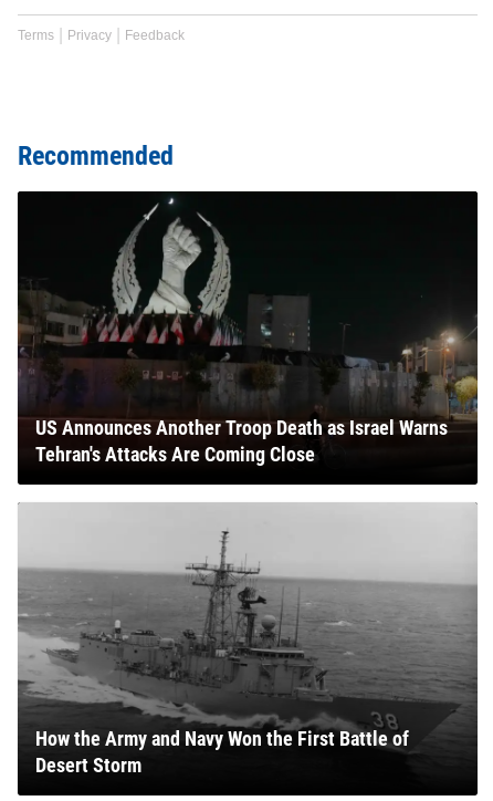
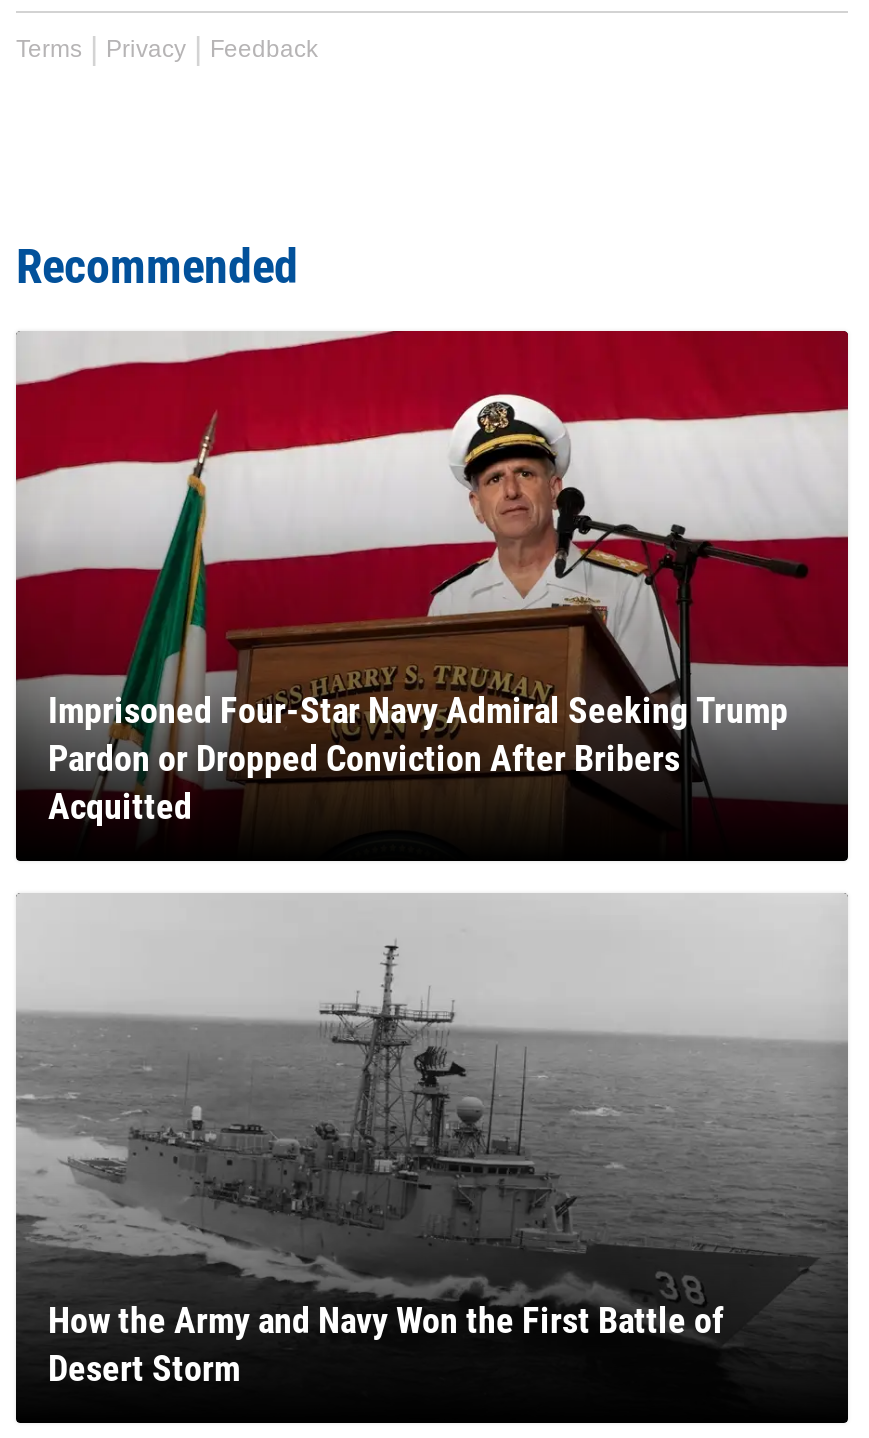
- [image]
- US Announces Another Troop Death as Israel Warns
- Tehran's Attacks Are Coming Close
+ [image]
+ Imprisoned Four-Star Navy Admiral Seeking Trump
+ Pardon or Dropped Conviction After Bribers
+ Acquitted
